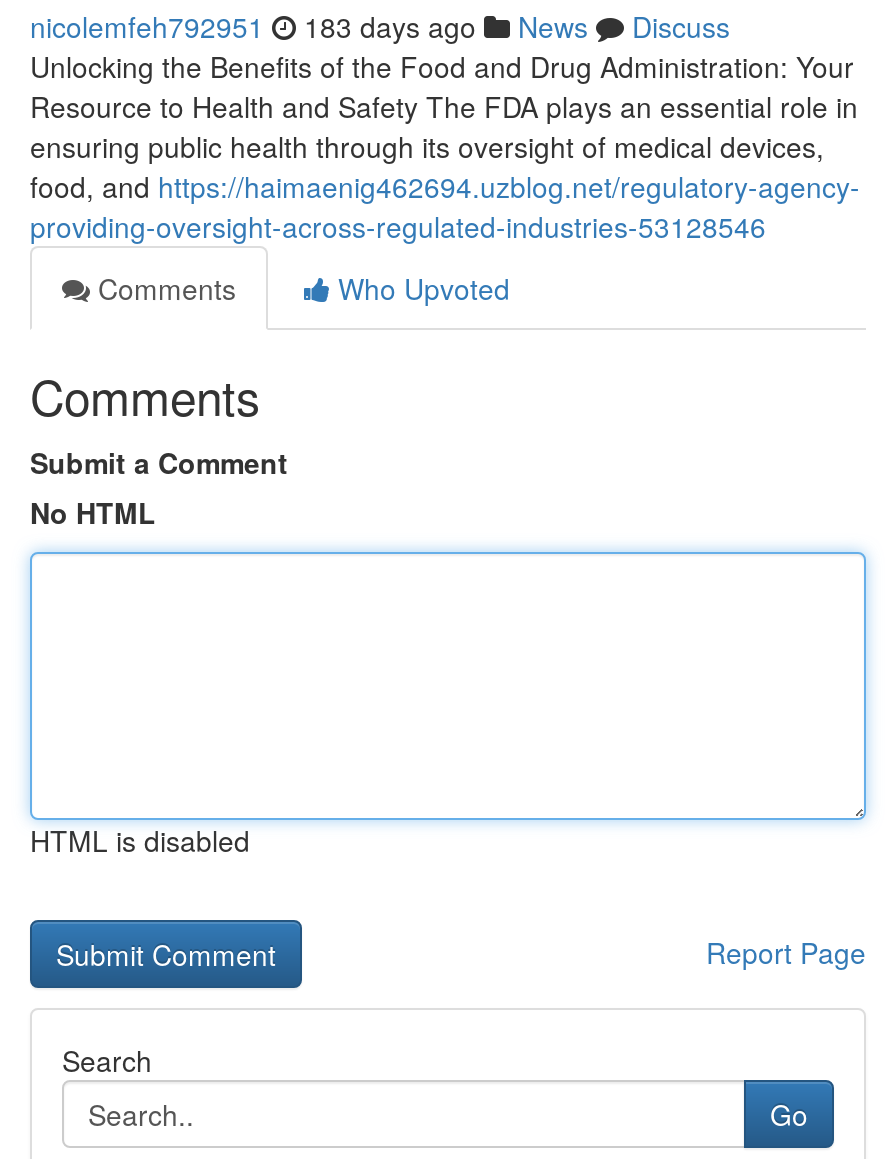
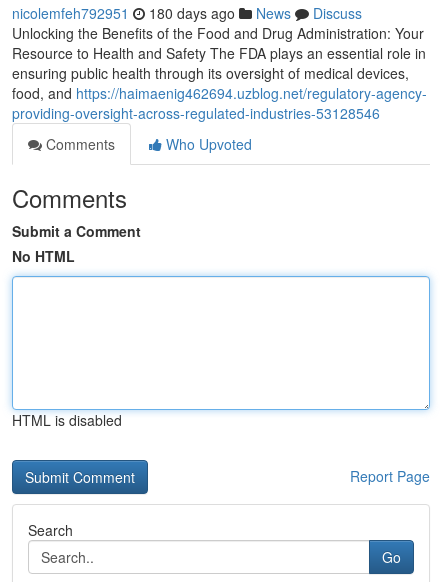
- nicolemfeh792951 183 days ago News Discuss
+ nicolemfeh792951 180 days ago News Discuss
